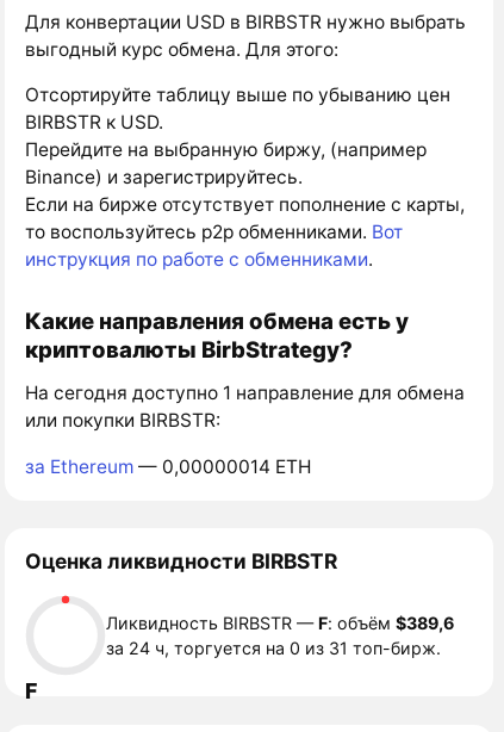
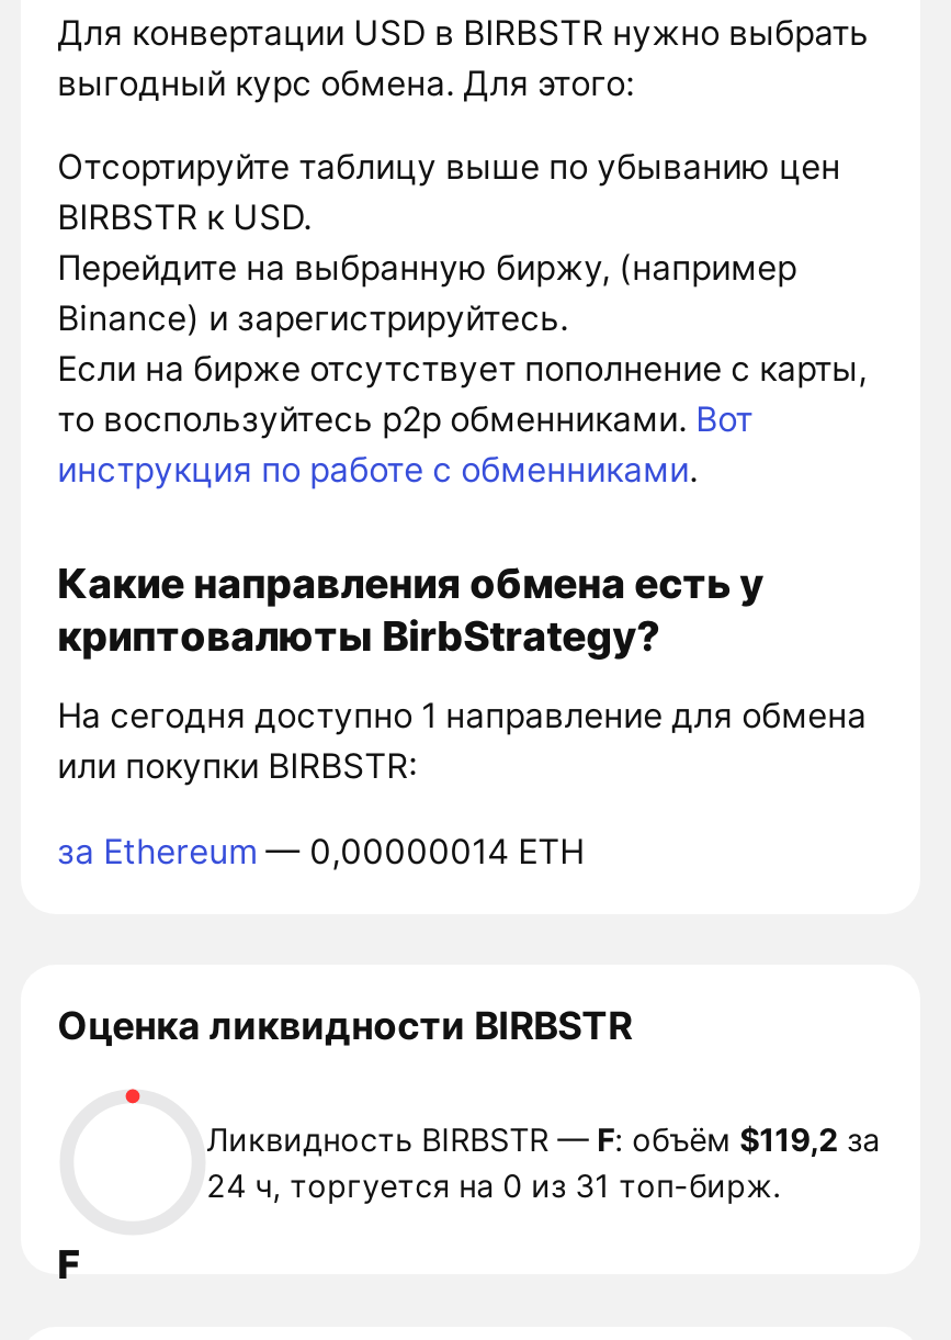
- Ликвидность BIRBSTR — F: объём $389,6
- за 24 ч, торгуется на 0 из 31 топ-бирж.
+ Ликвидность BIRBSTR — F: объём $119,2 за
+ 24 ч, торгуется на 0 из 31 топ-бирж.
